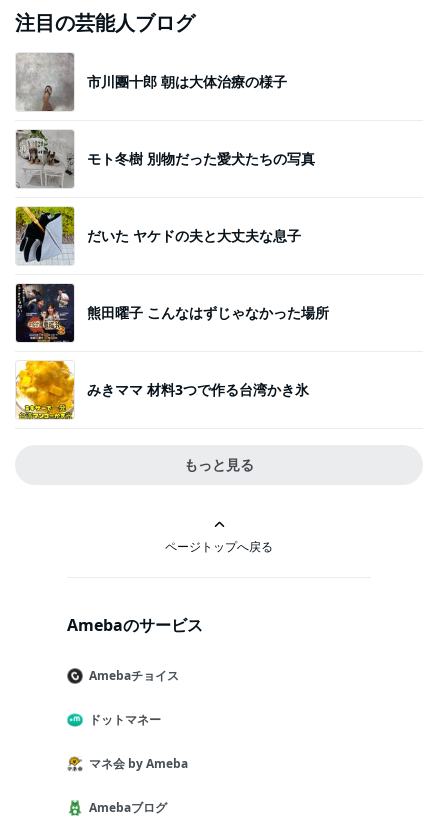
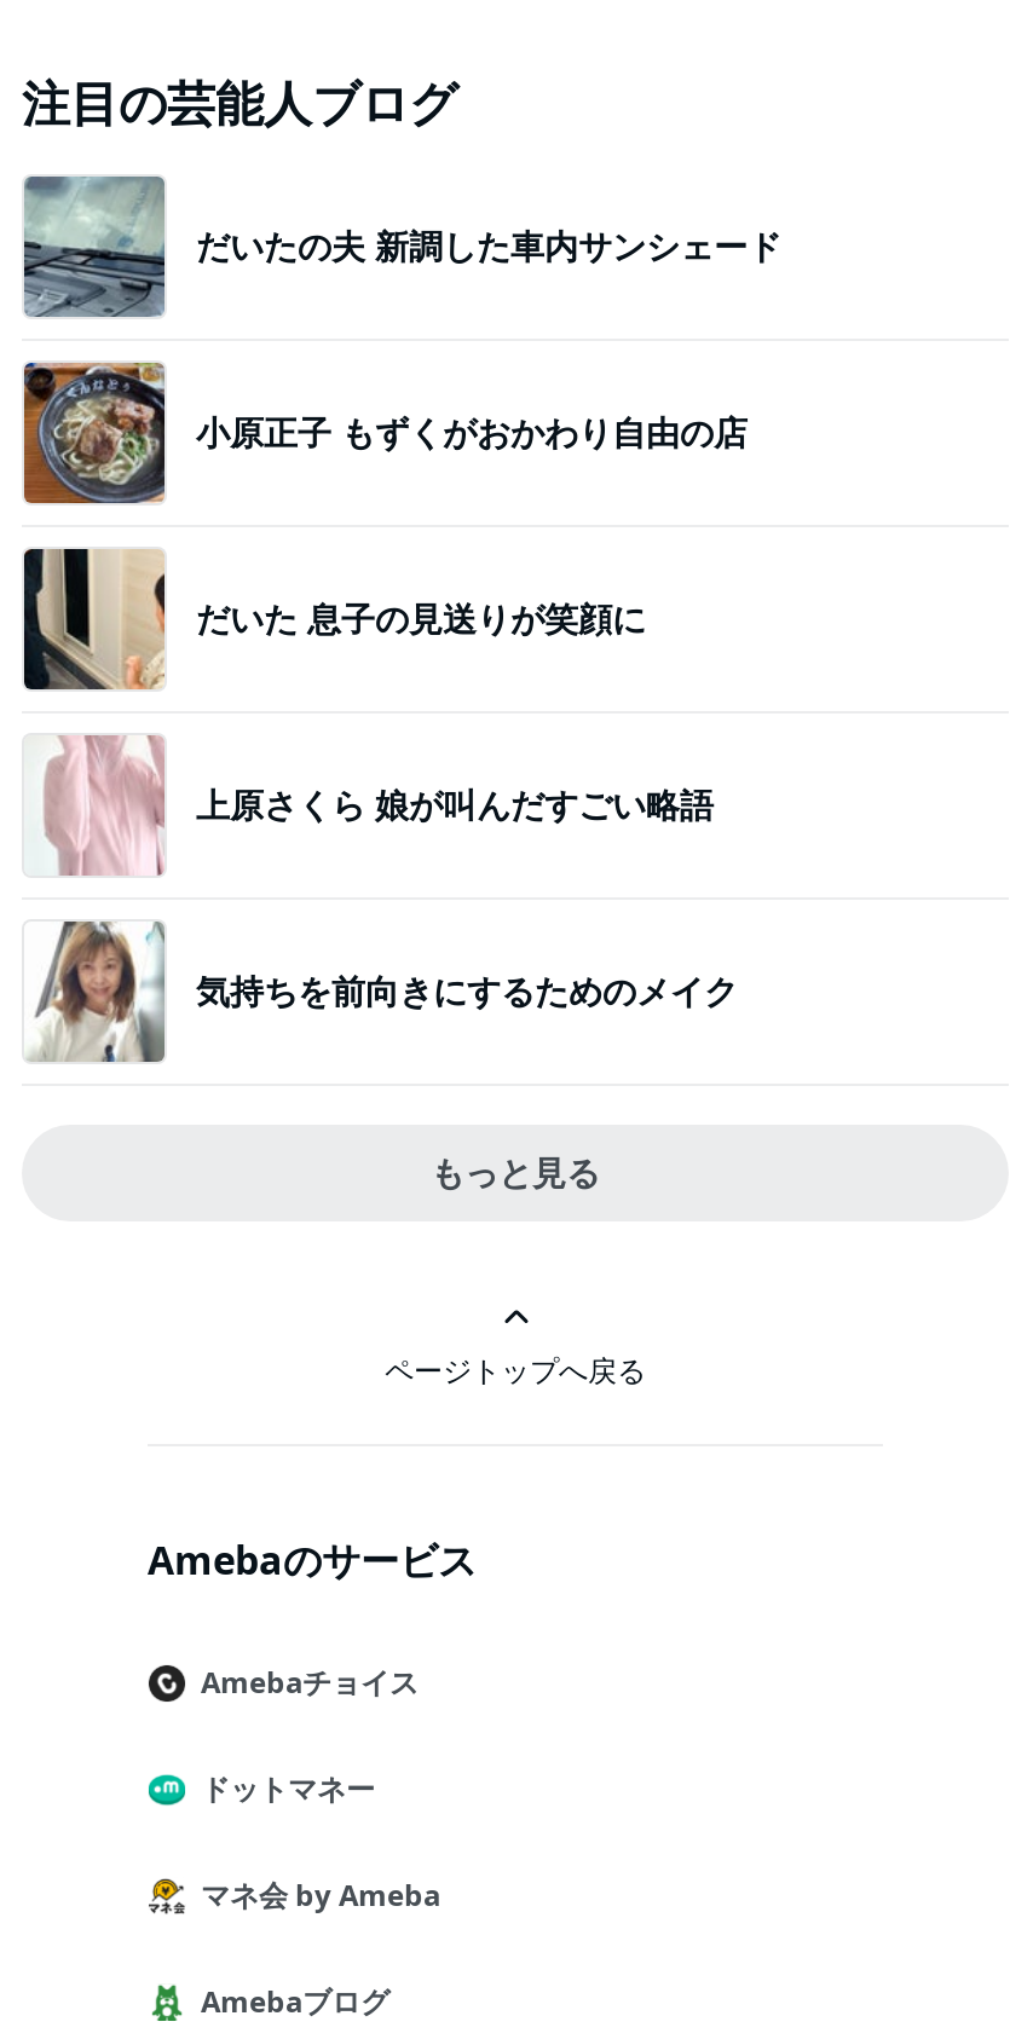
- [image]
- 市川團十郎 朝は大体治療の様子
+ [image]
+ だいたの夫 新調した車内サンシェード

- [image]
- モト冬樹 別物だった愛犬たちの写真
+ [image]
+ 小原正子 もずくがおかわり自由の店

- [image]
- だいた ヤケドの夫と大丈夫な息子
+ [image]
+ だいた 息子の見送りが笑顔に

- [image]
- 熊田曜子 こんなはずじゃなかった場所
+ [image]
+ 上原さくら 娘が叫んだすごい略語

- [image]
- みきママ 材料3つで作る台湾かき氷
+ [image]
+ 気持ちを前向きにするためのメイク
